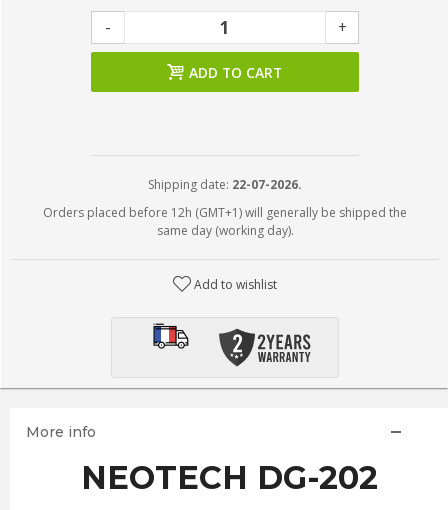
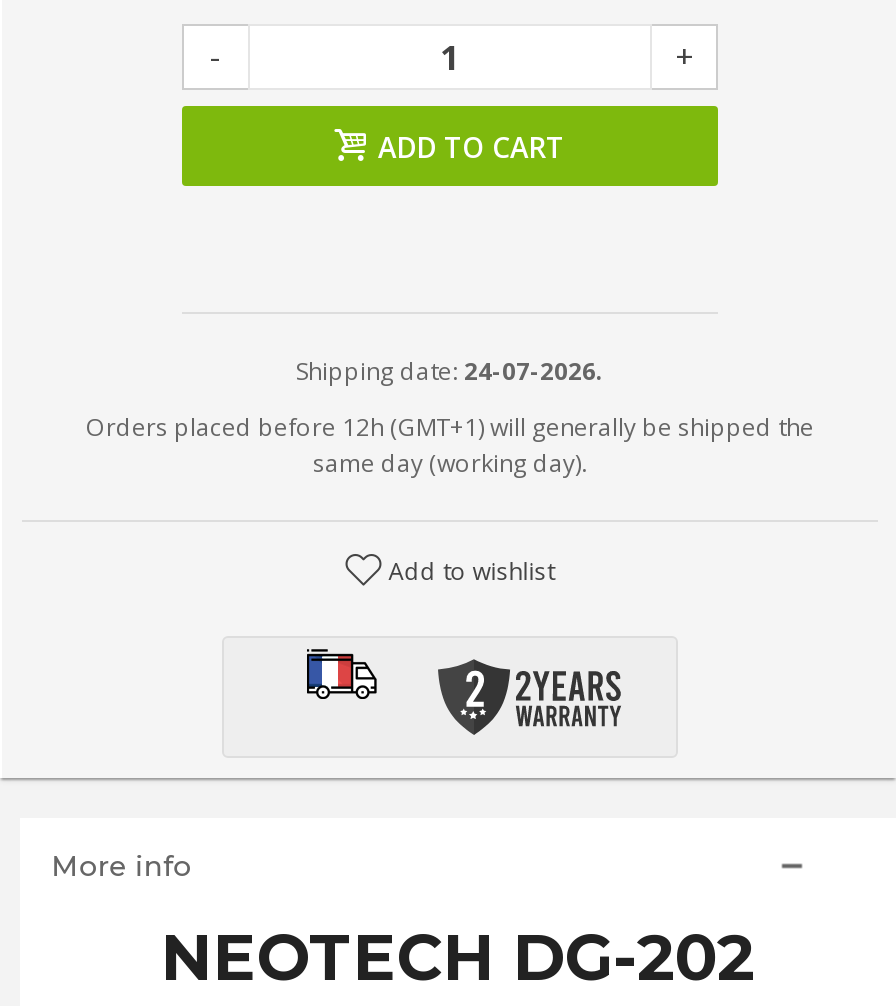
- Shipping date: 22-07-2026.
+ Shipping date: 24-07-2026.
